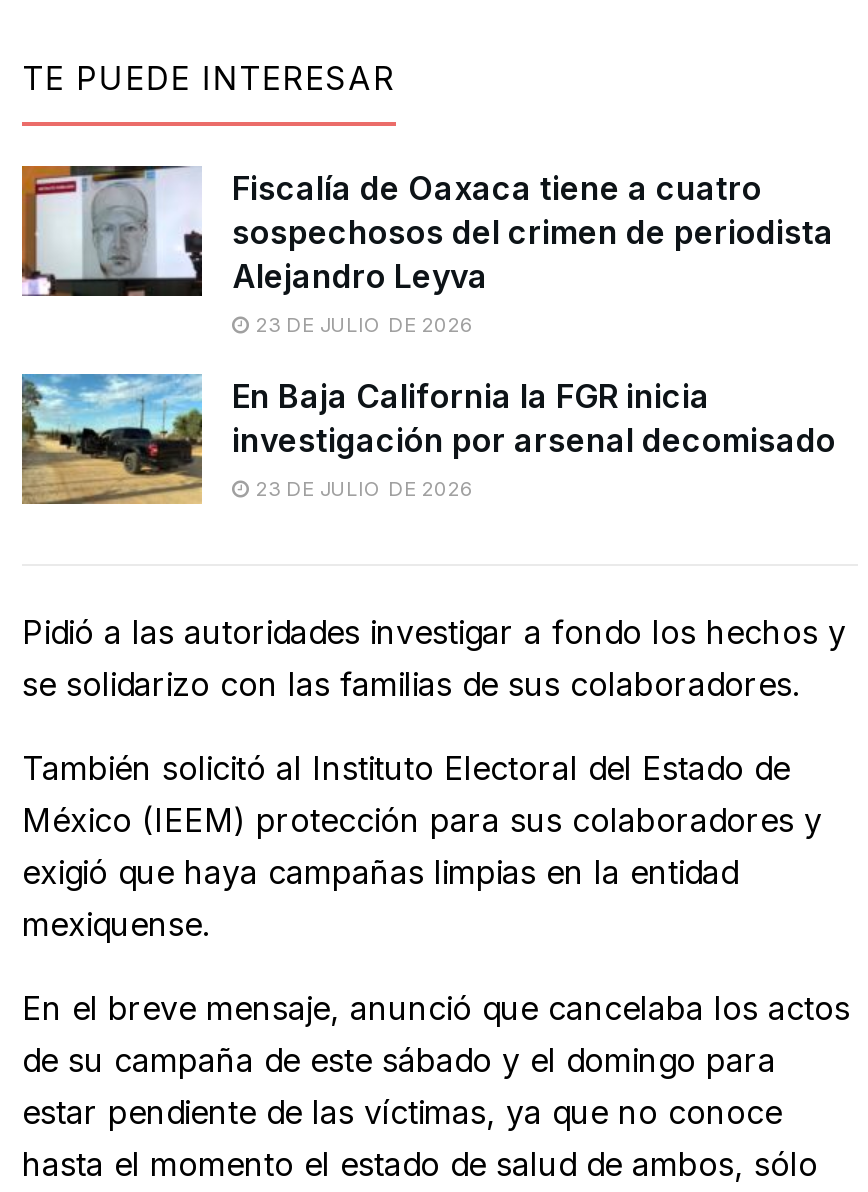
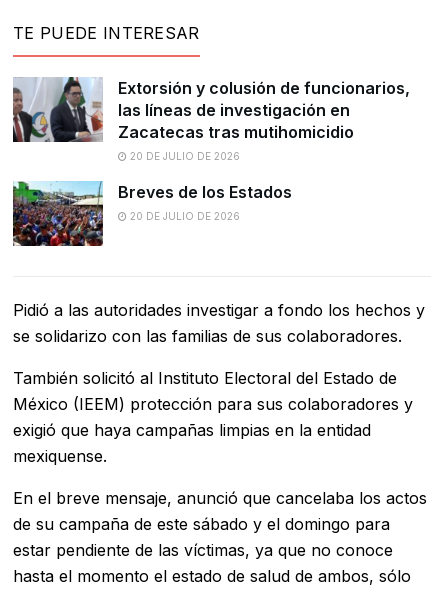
- [image]
- Fiscalía de Oaxaca tiene a cuatro
- sospechosos del crimen de periodista
- Alejandro Leyva
- 23 DE JULIO DE 2026
+ [image]
+ Extorsión y colusión de funcionarios,
+ las líneas de investigación en
+ Zacatecas tras mutihomicidio
+ 20 DE JULIO DE 2026

- [image]
- En Baja California la FGR inicia
- investigación por arsenal decomisado
- 23 DE JULIO DE 2026
+ [image]
+ Breves de los Estados
+ 20 DE JULIO DE 2026
